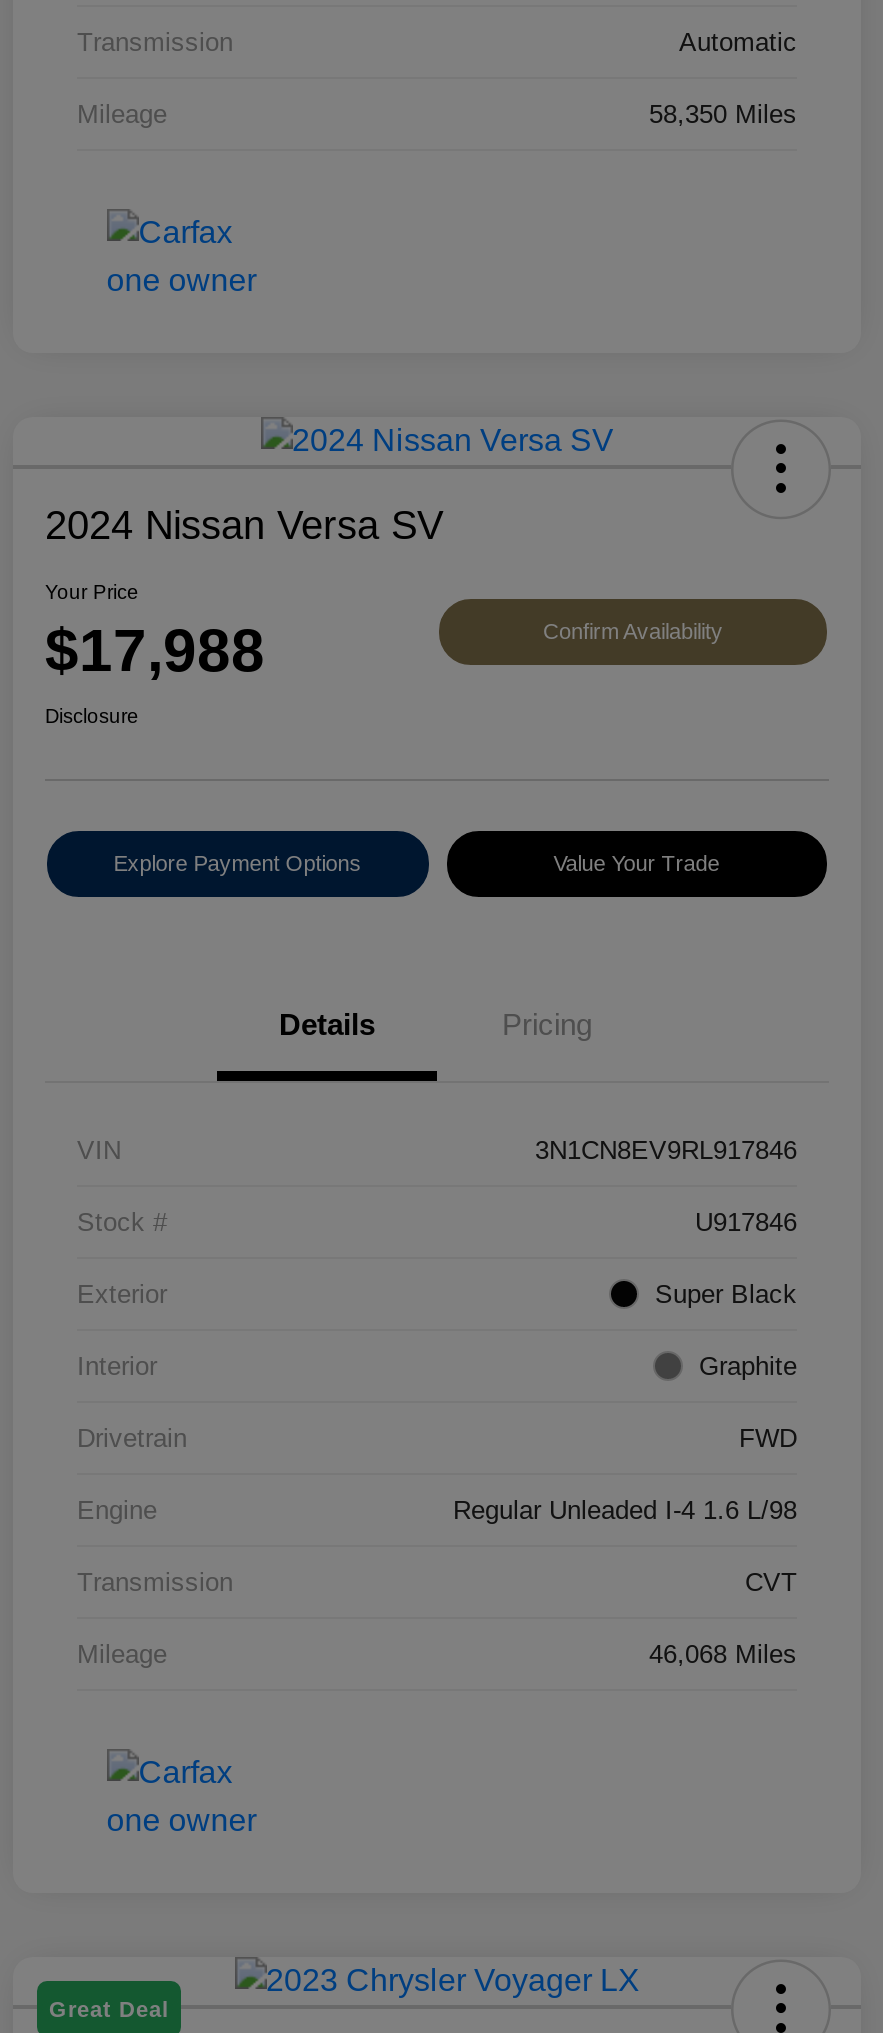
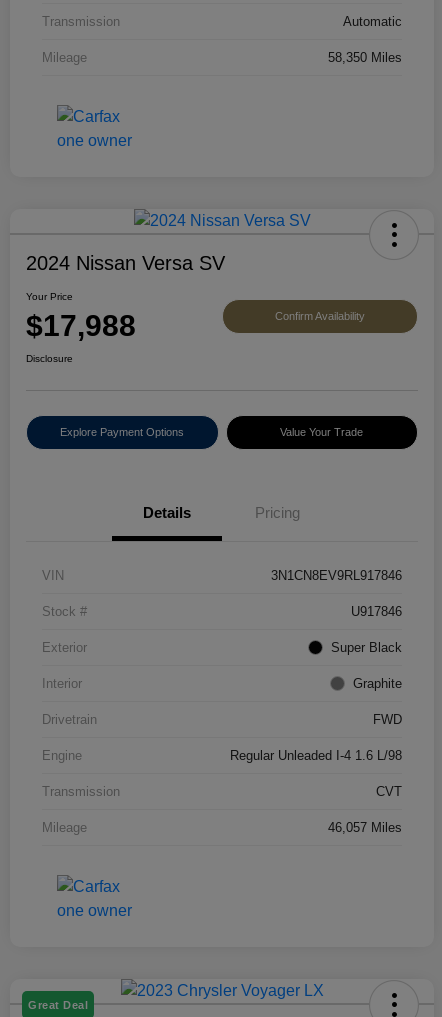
- 46,068 Miles
+ 46,057 Miles
